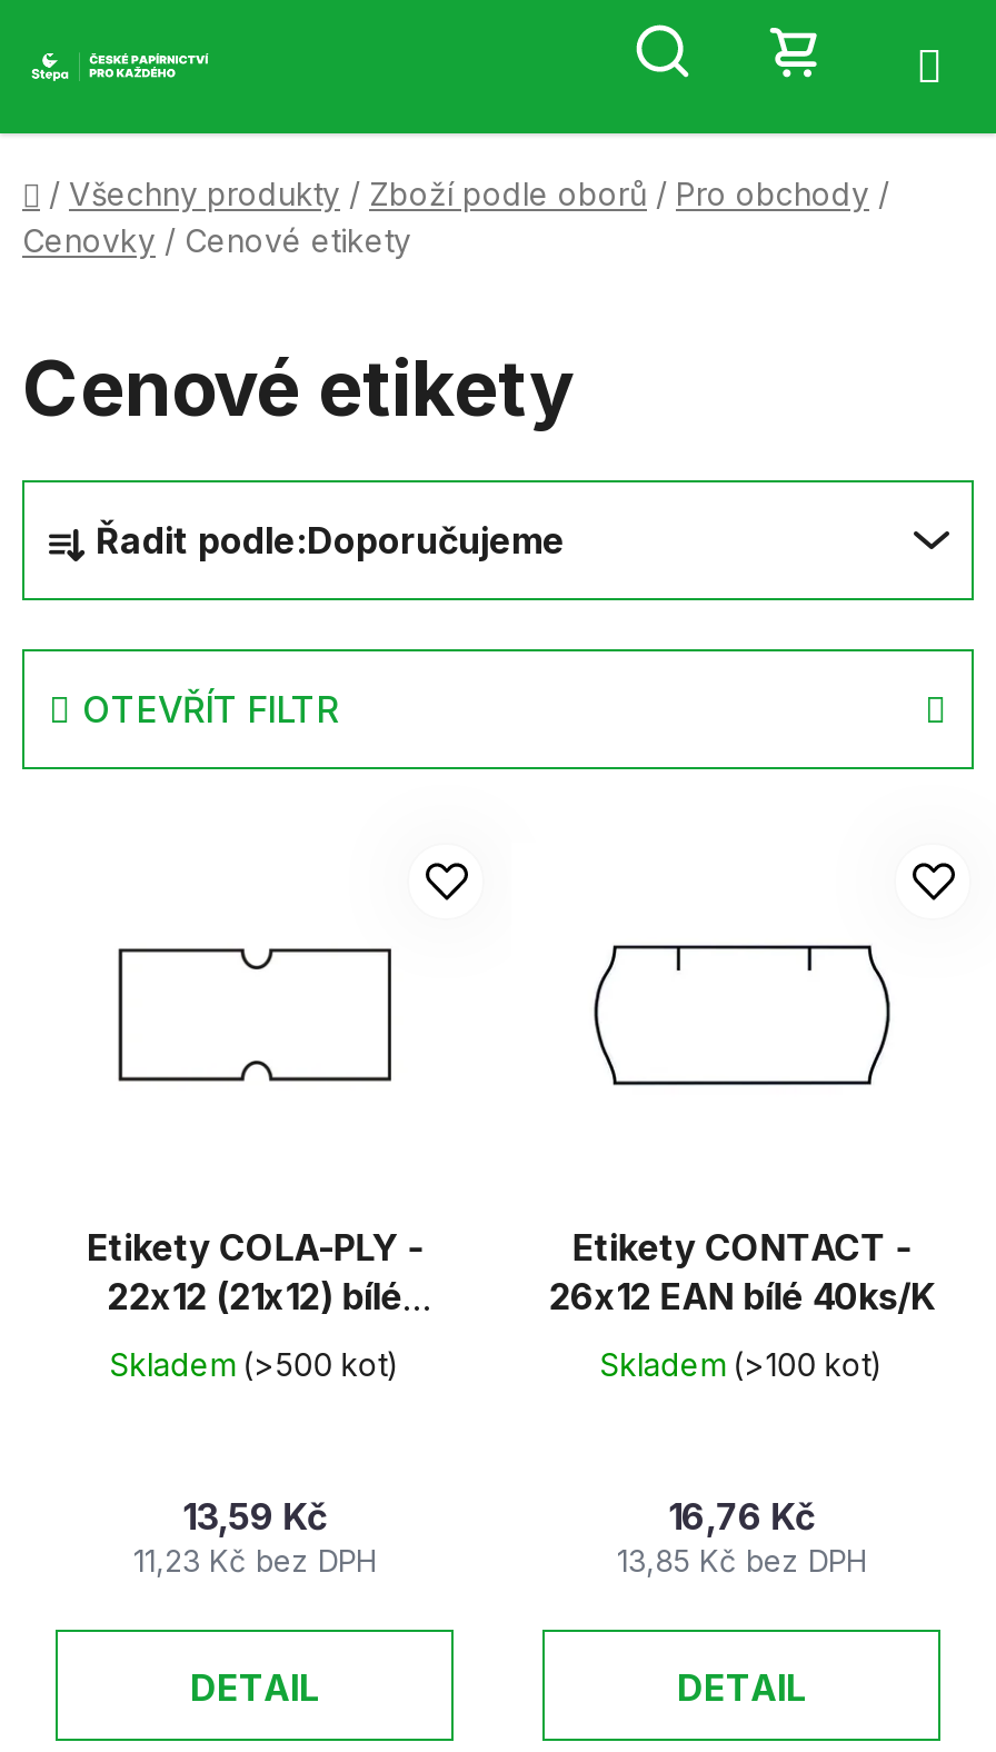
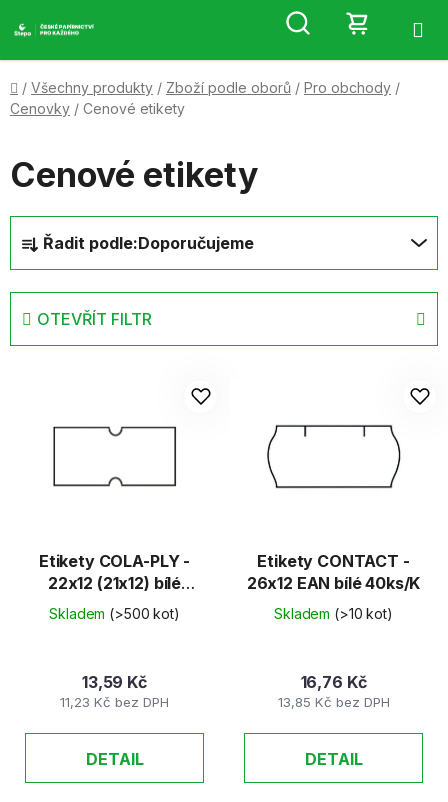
- Skladem (>100 kot)
+ Skladem (>10 kot)
